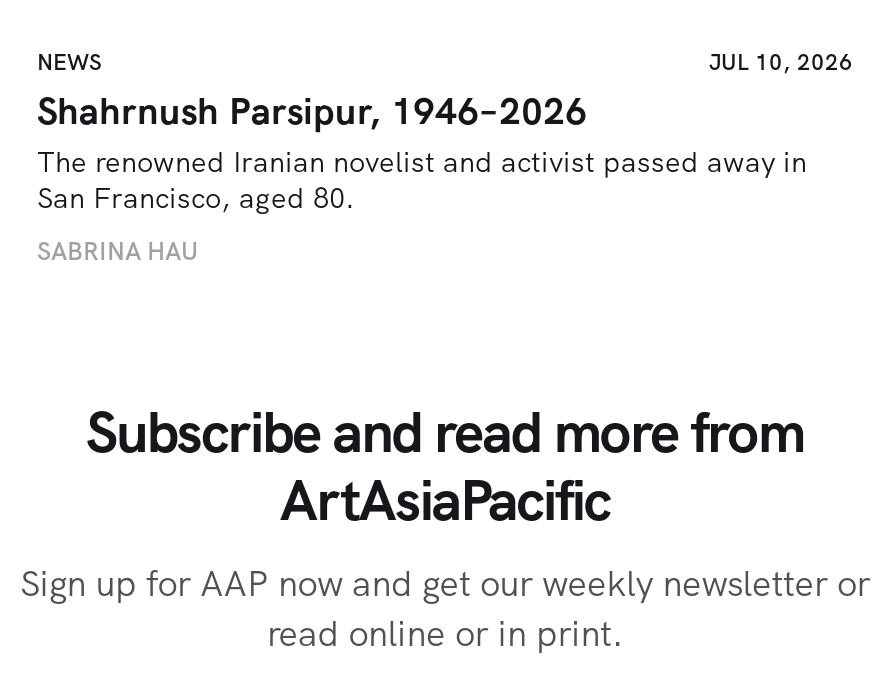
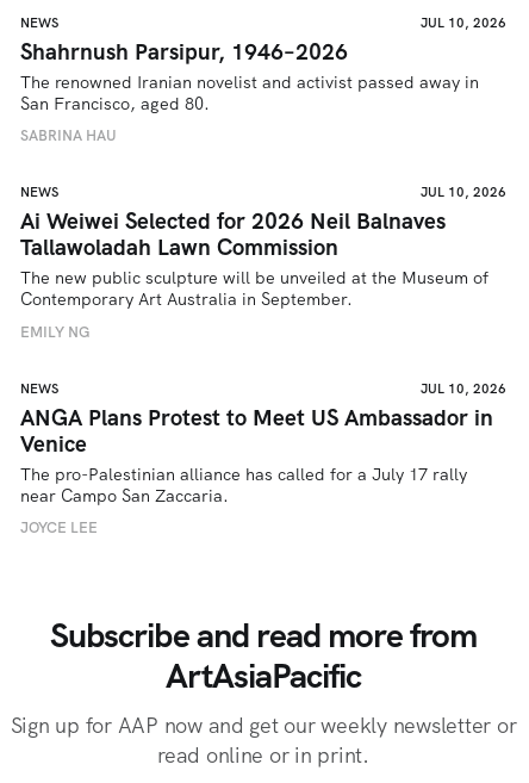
+ NEWS
+ JUL 10, 2026
+ Ai Weiwei Selected for 2026 Neil Balnaves
+ Tallawoladah Lawn Commission
+ The new public sculpture will be unveiled at the Museum of
+ Contemporary Art Australia in September.
+ EMILY NG
+ NEWS
+ JUL 10, 2026
+ ANGA Plans Protest to Meet US Ambassador in
+ Venice
+ The pro-Palestinian alliance has called for a July 17 rally
+ near Campo San Zaccaria.
+ JOYCE LEE
